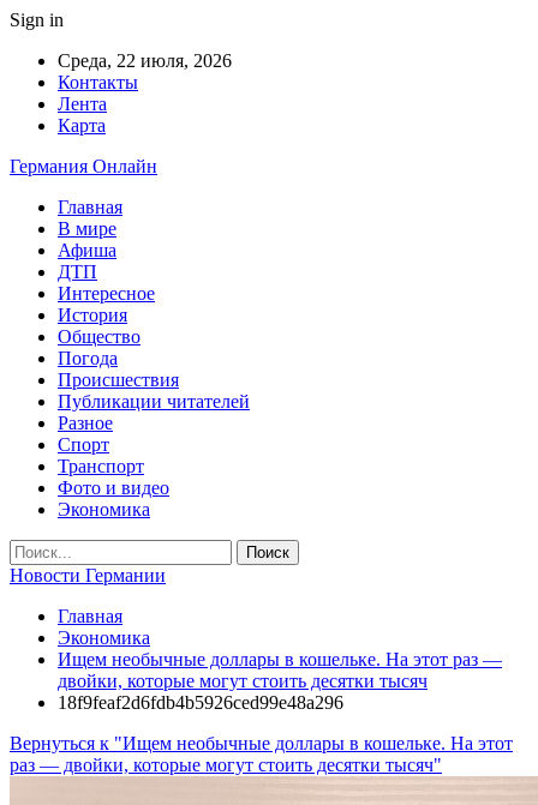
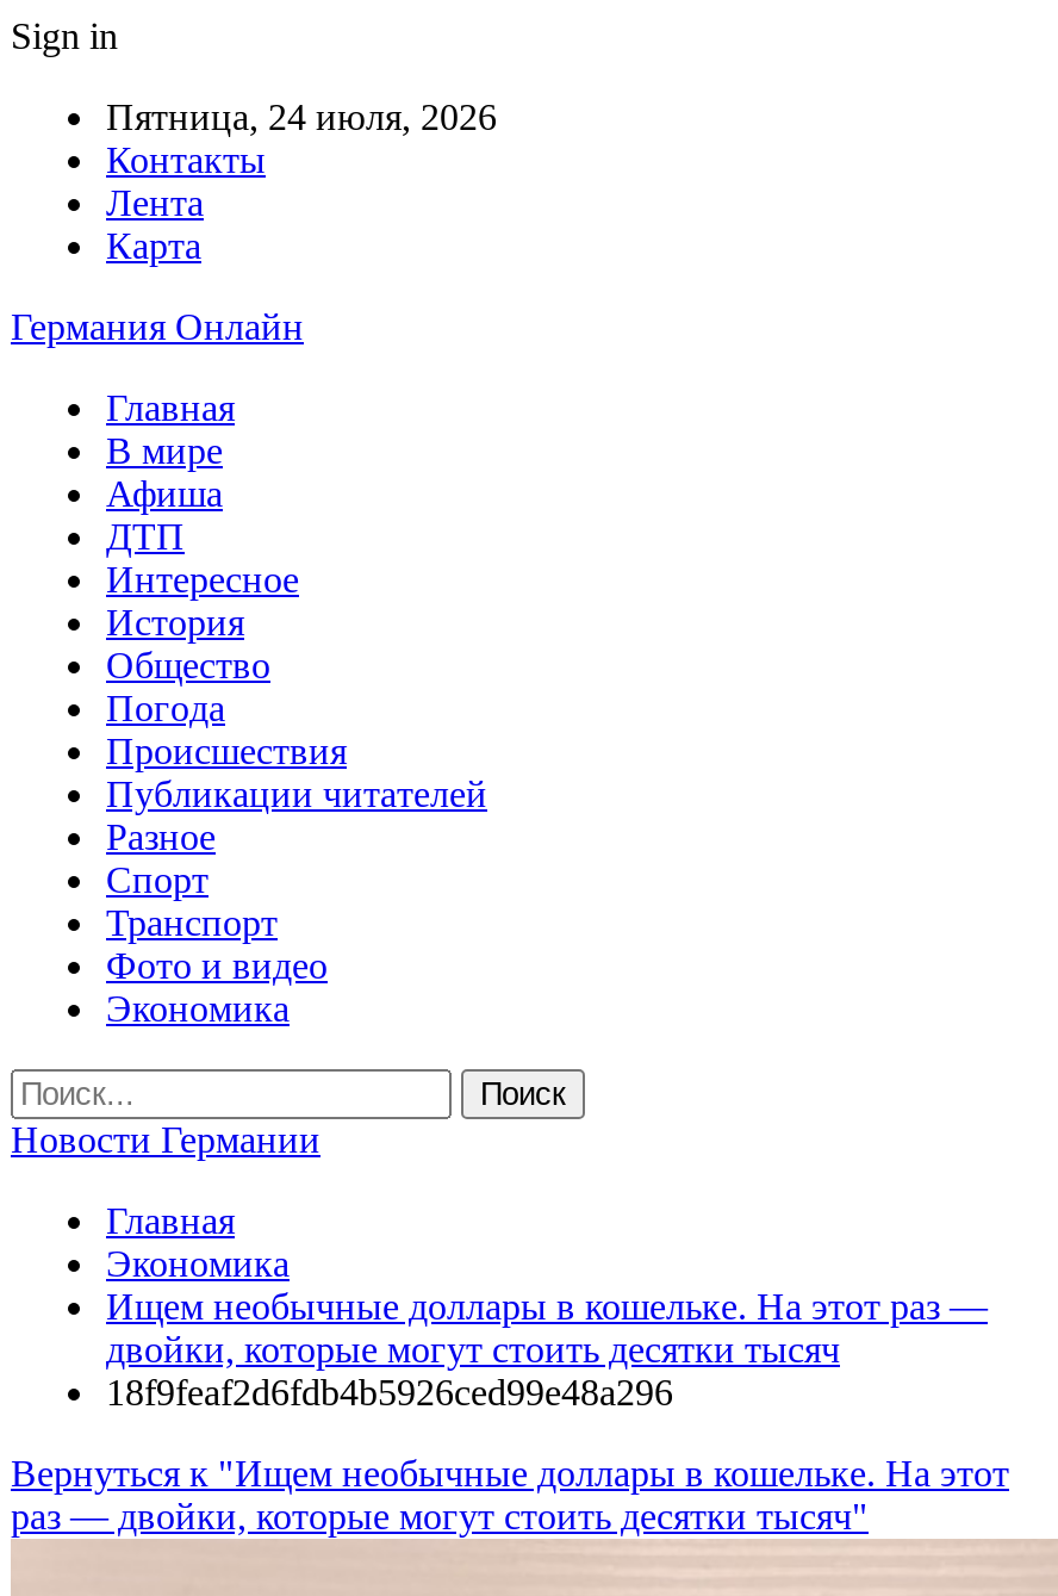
- Среда, 22 июля, 2026
+ Пятница, 24 июля, 2026
